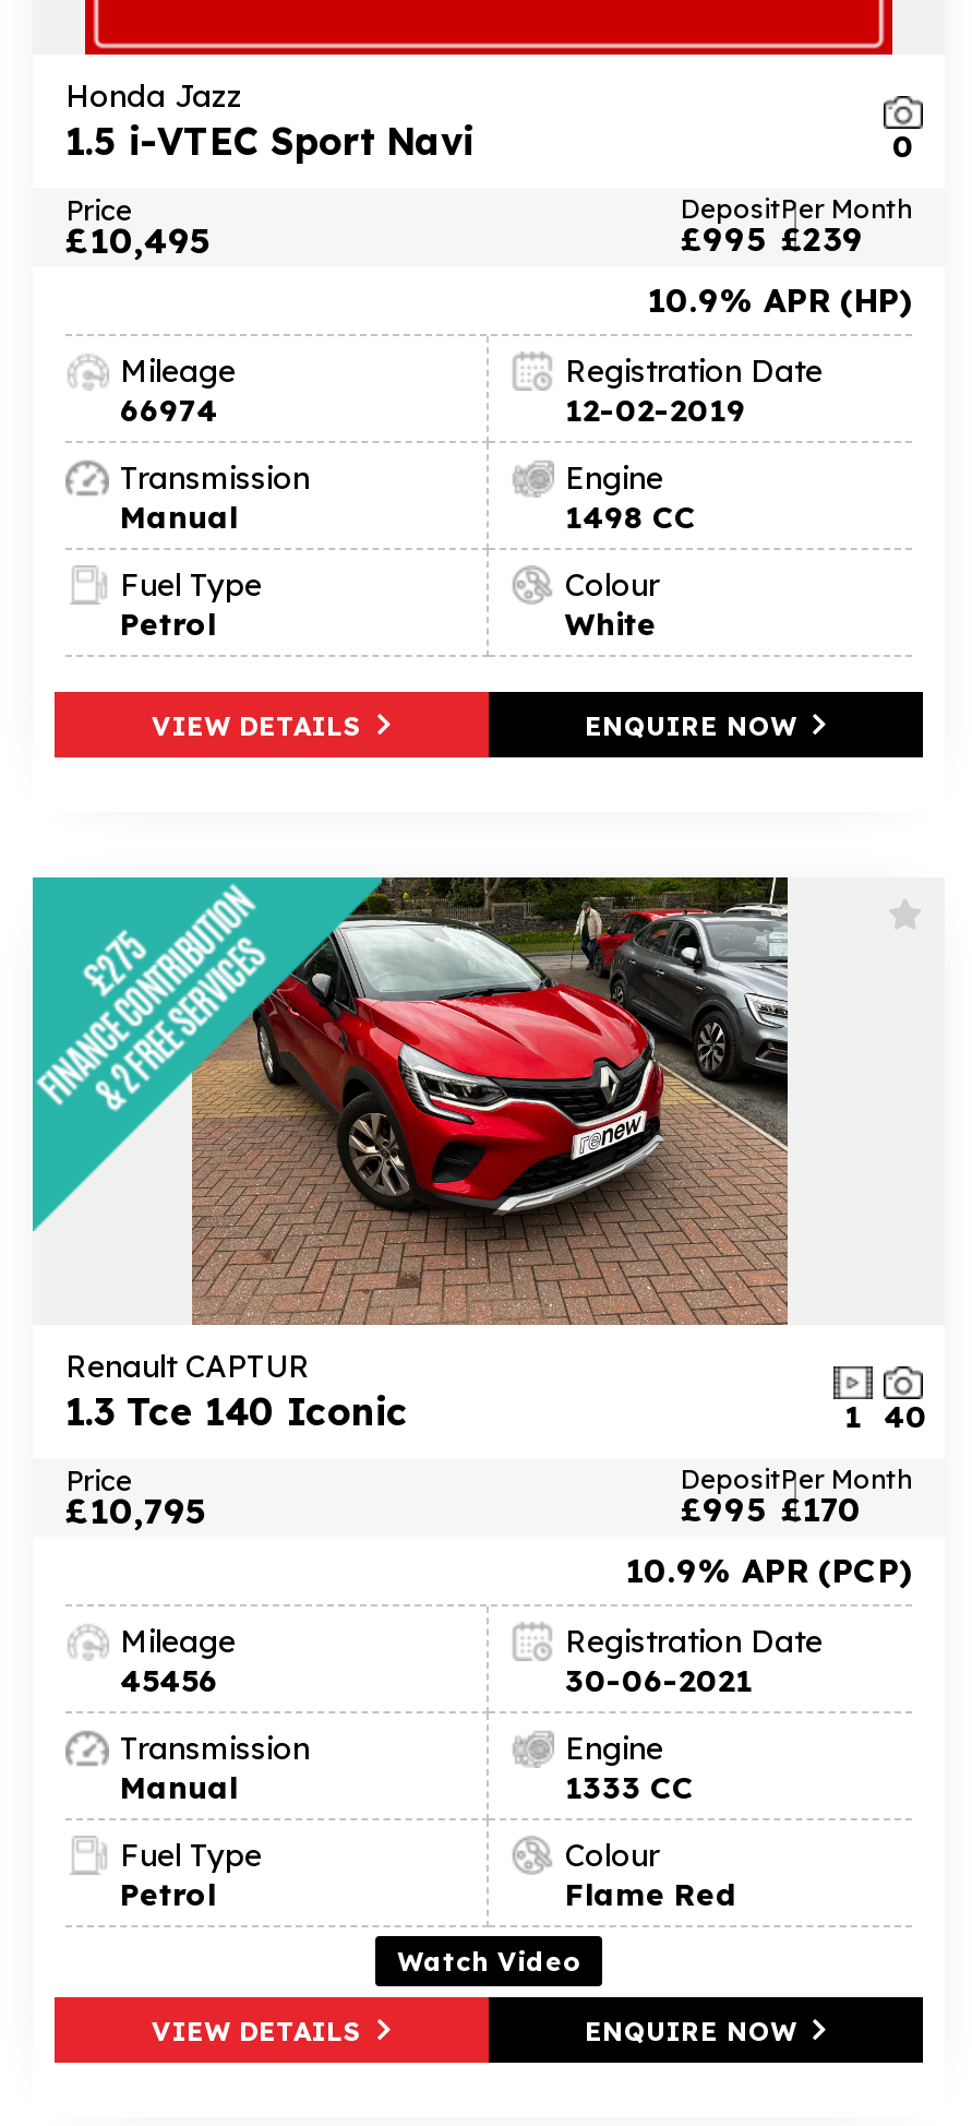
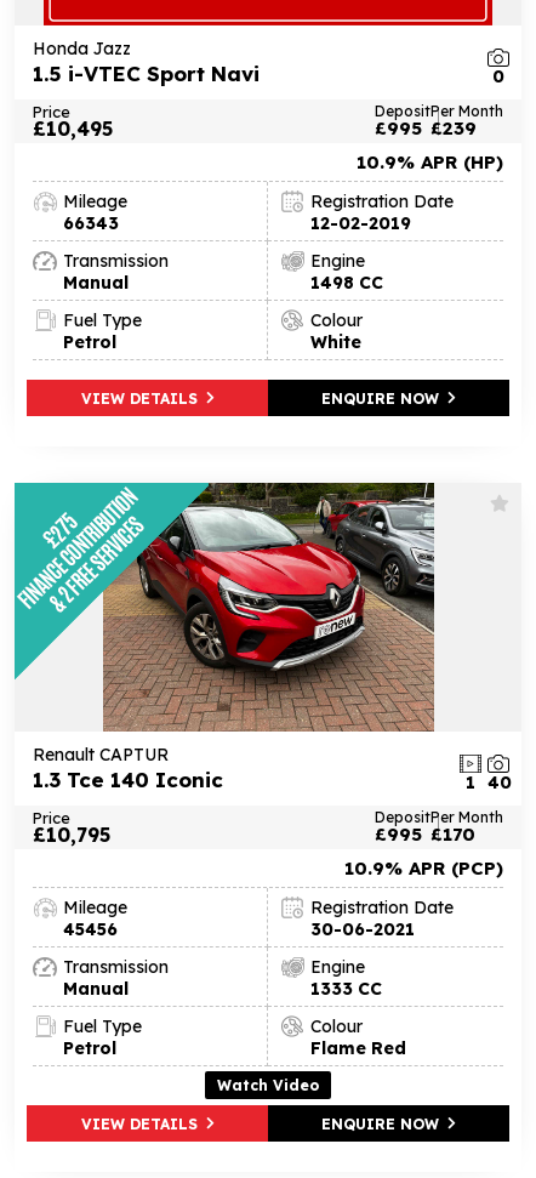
- 66974
+ 66343
